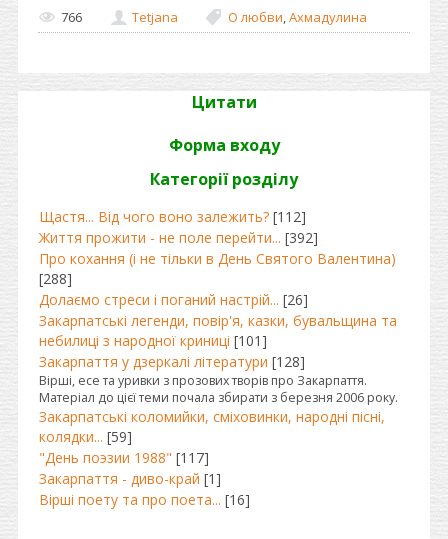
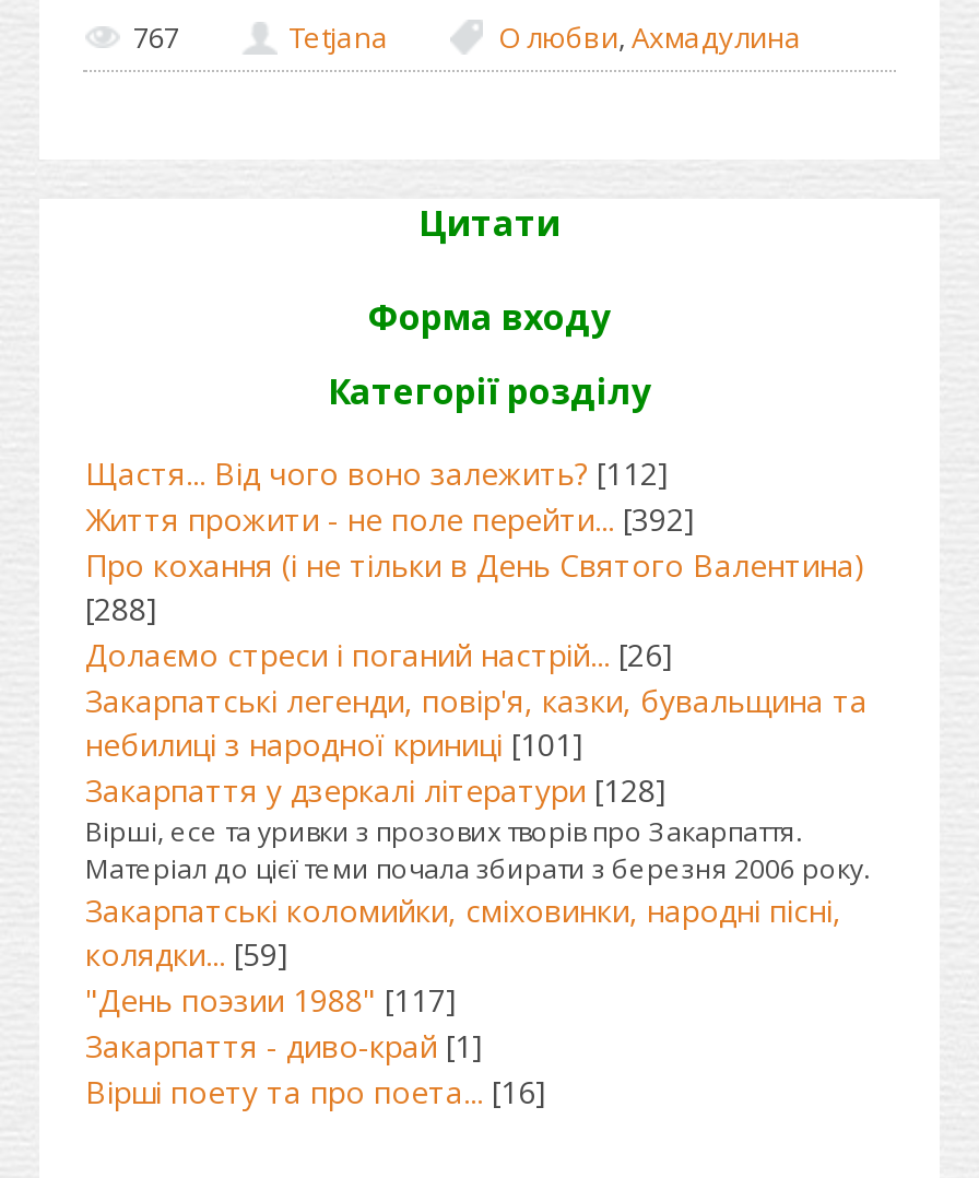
- 766
+ 767
